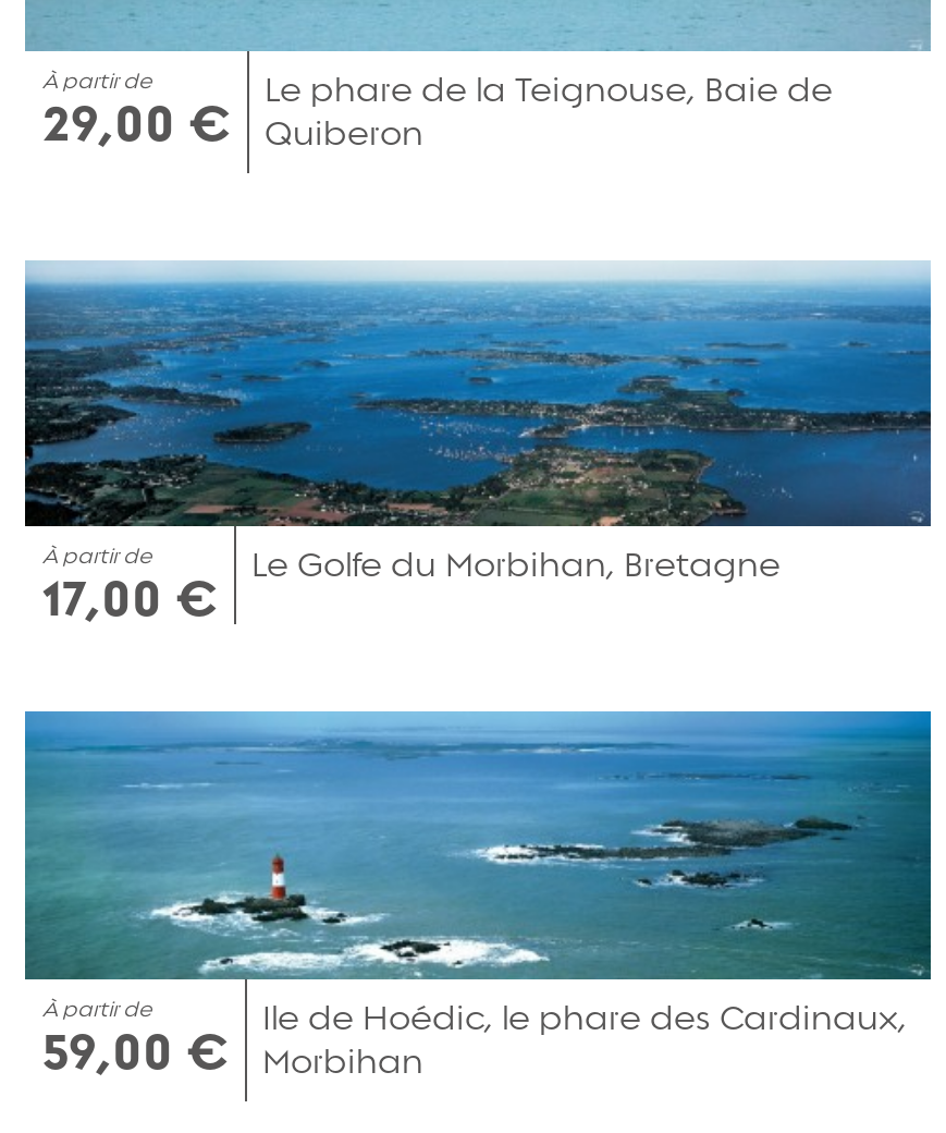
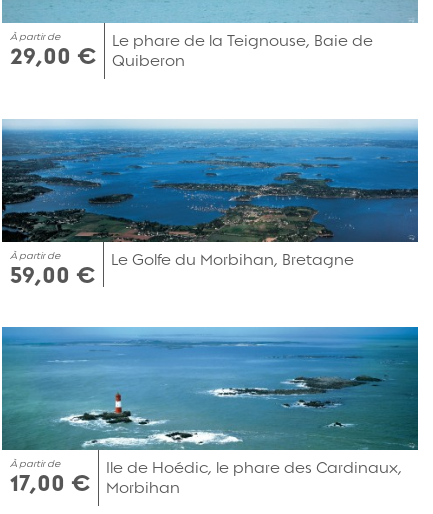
- 17,00 €
+ 59,00 €

- 59,00 € Morbihan
+ 17,00 € Morbihan
